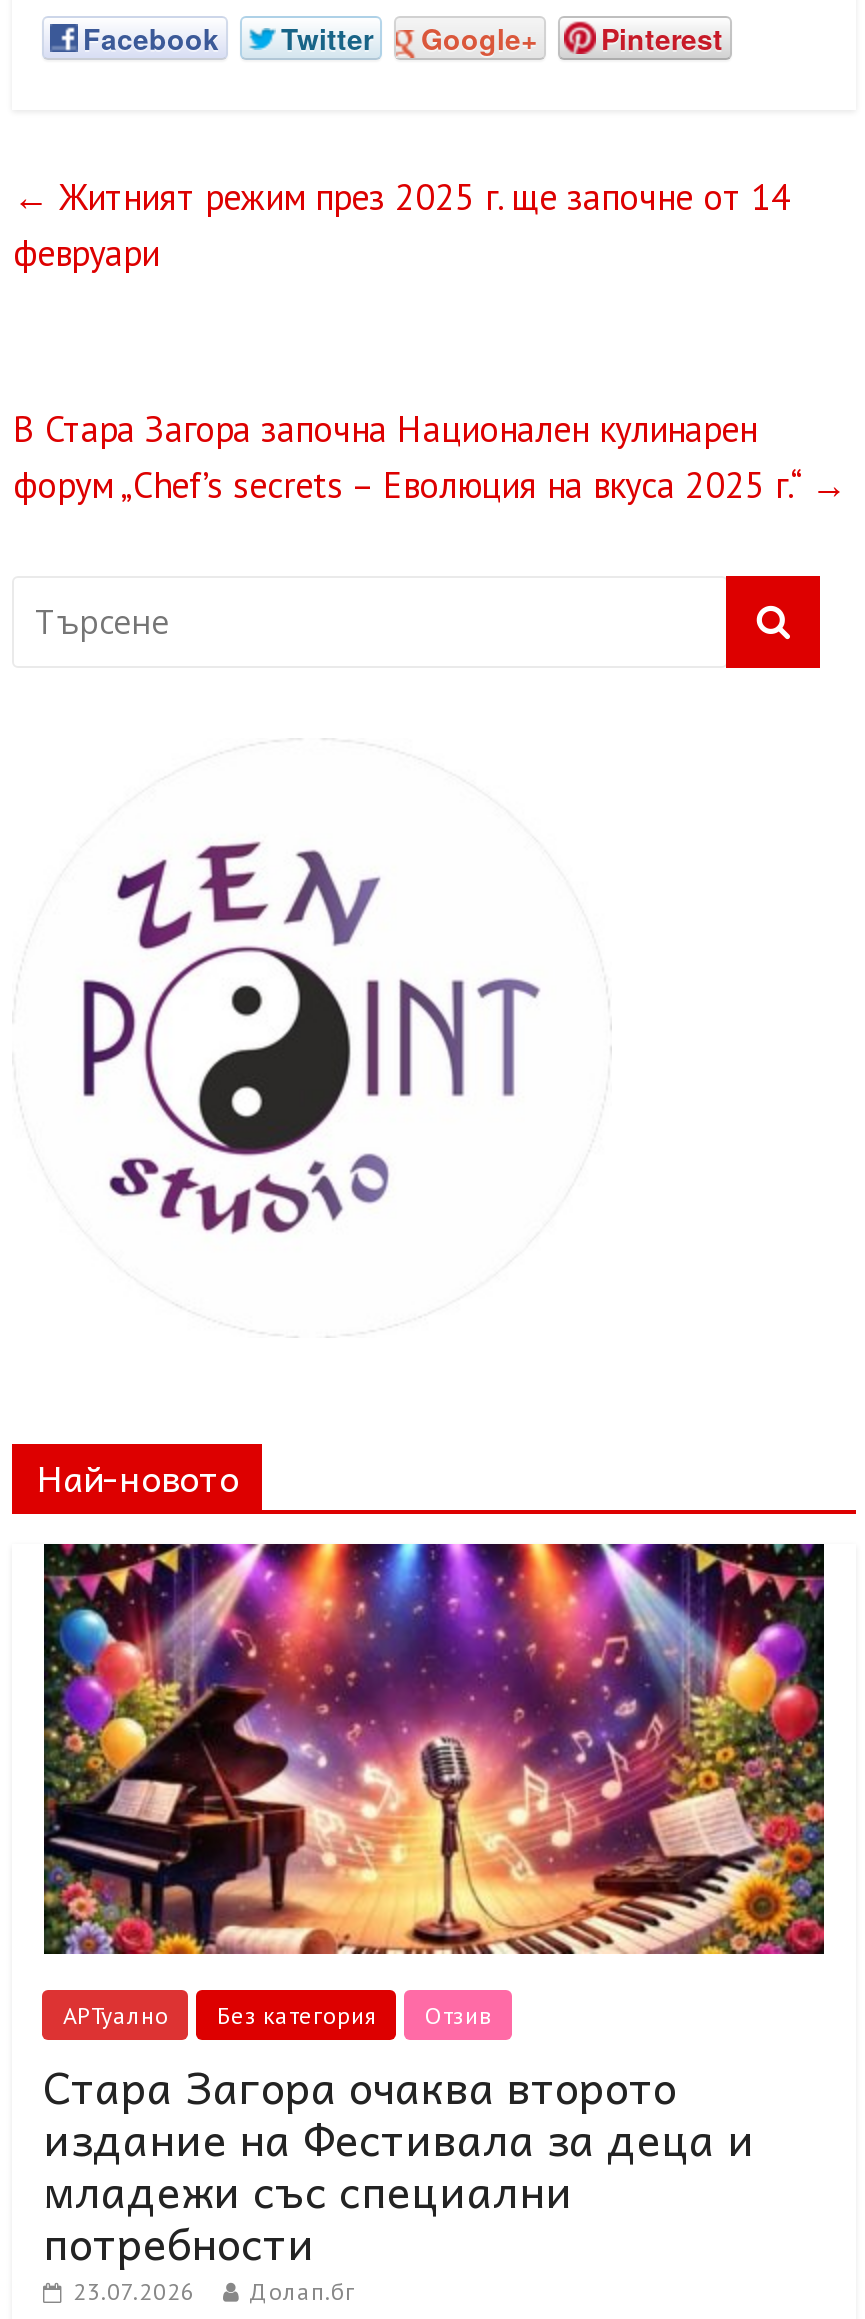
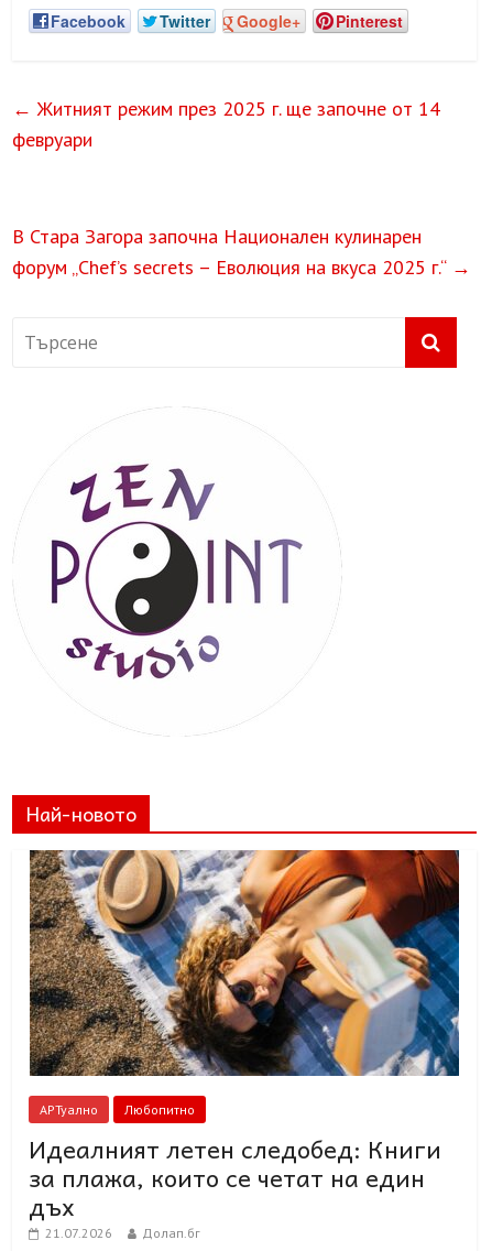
- [image]
- Без категория
- Отзив
- Стара Загора очаква второто
- издание на Фестивала за деца и
- младежи със специални
- потребности
- 23.07.2026
+ [image]
+ Любопитно
+ Идеалният летен следобед: Книги
+ за плажа, които се четат на един
+ дъх
+ 21.07.2026
